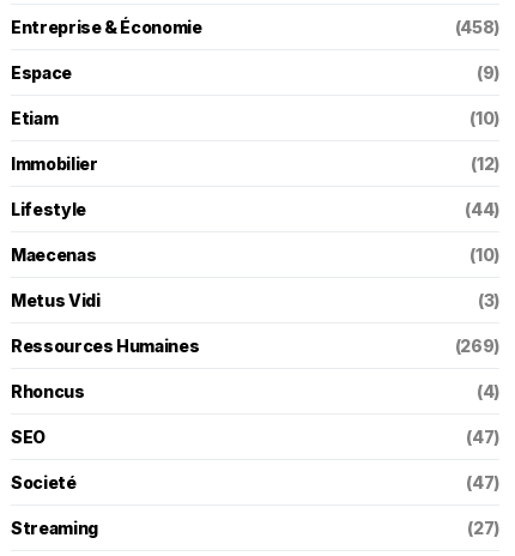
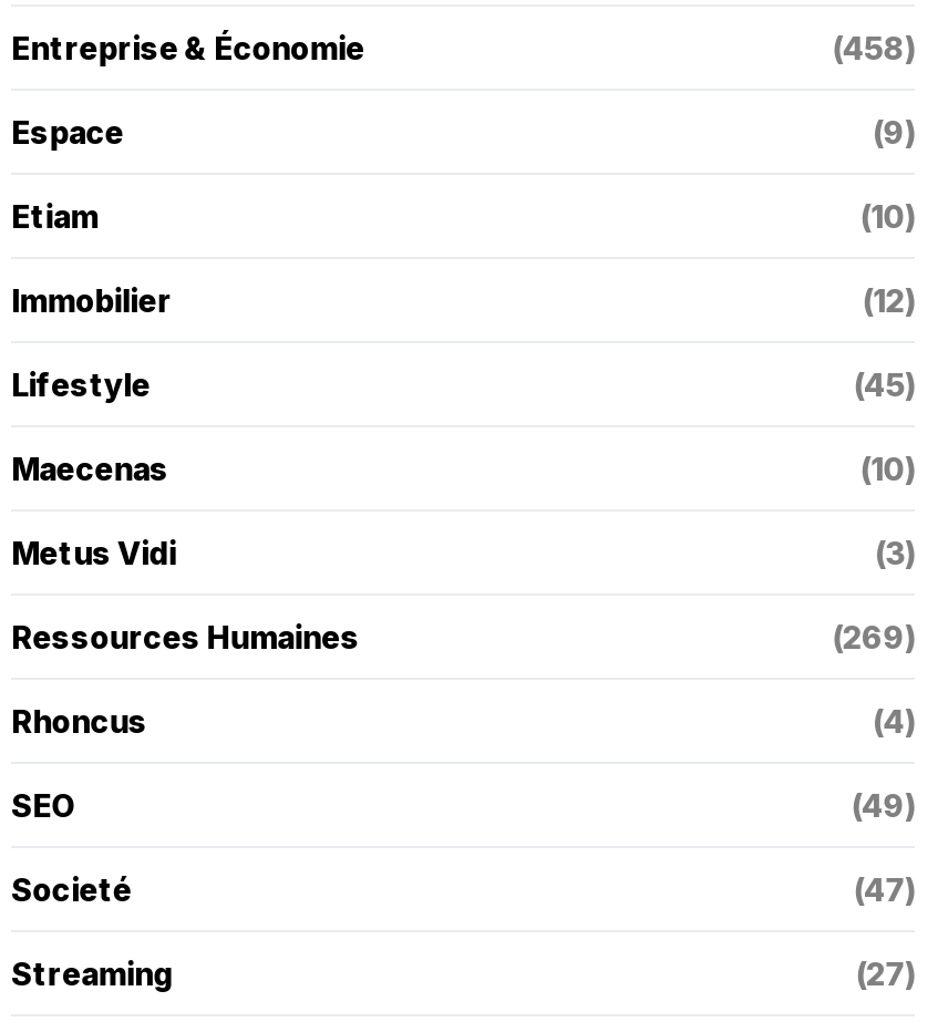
- (44)
+ (45)

- (47)
+ (49)
